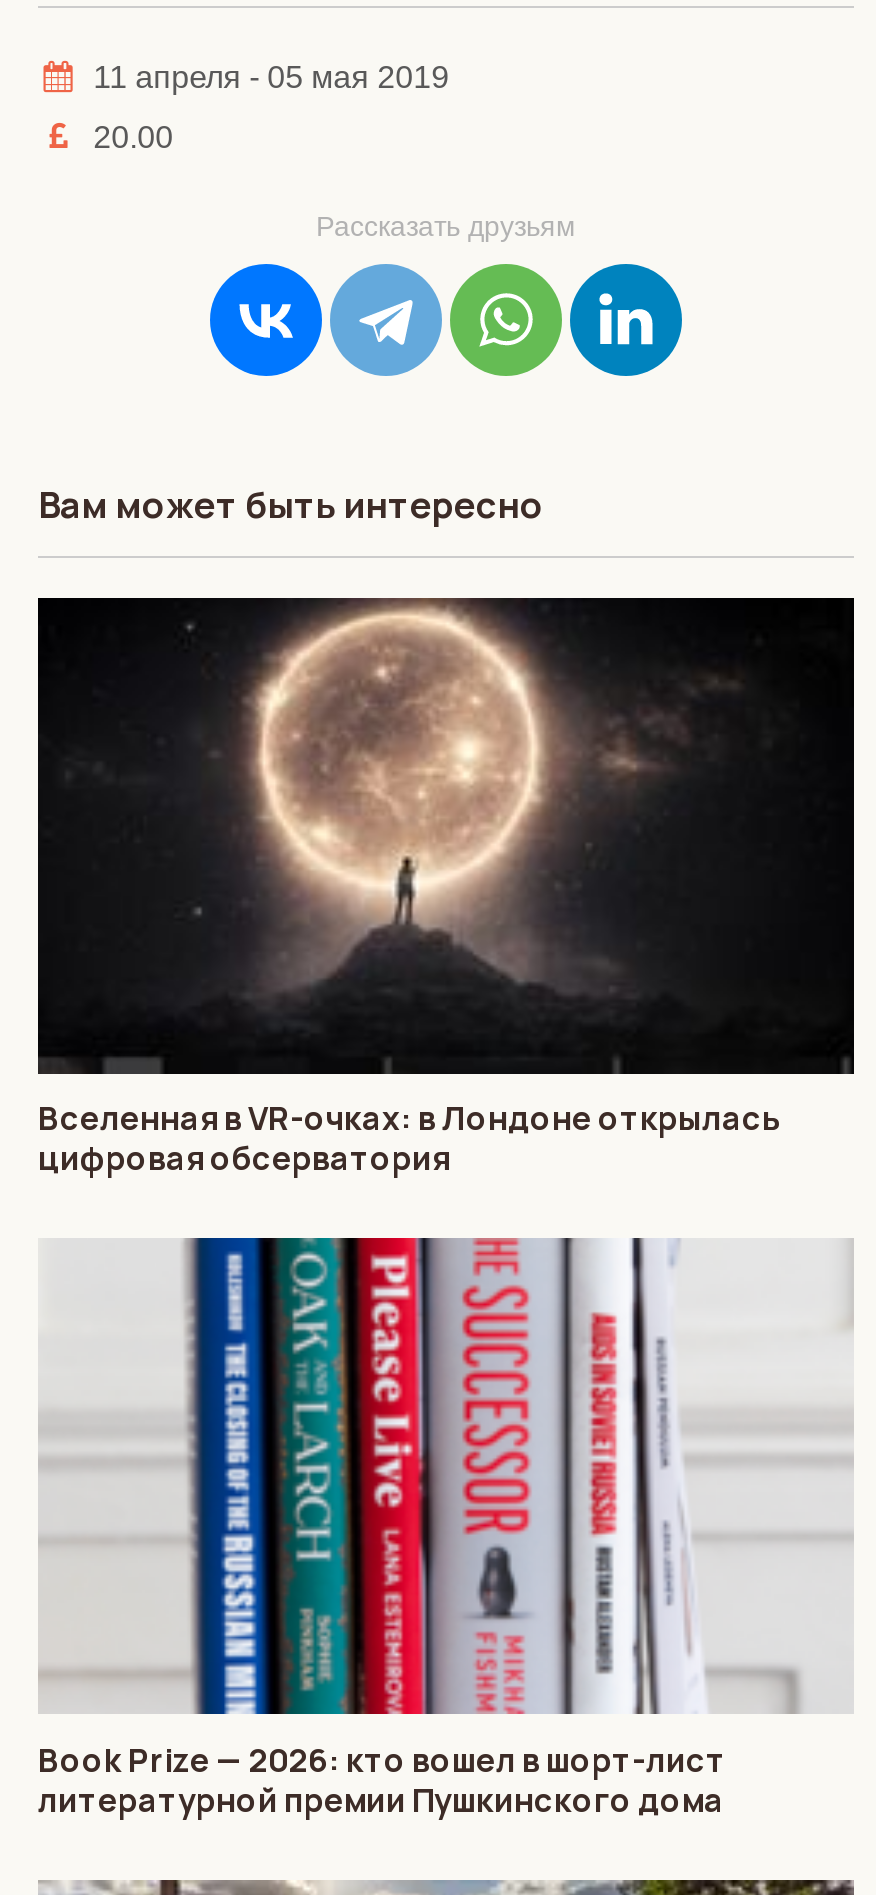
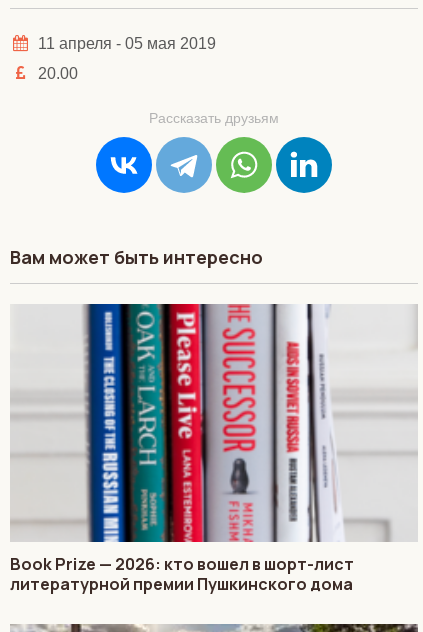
- [image]
- Вселенная в VR-очках: в Лондоне открылась
- цифровая обсерватория
